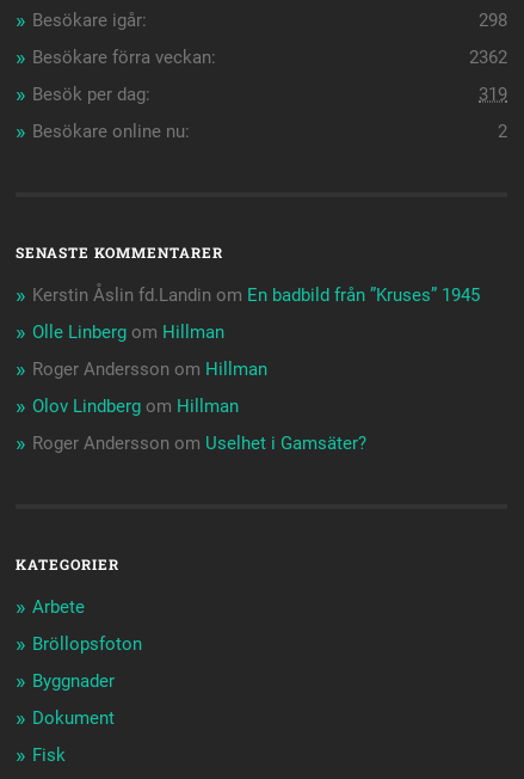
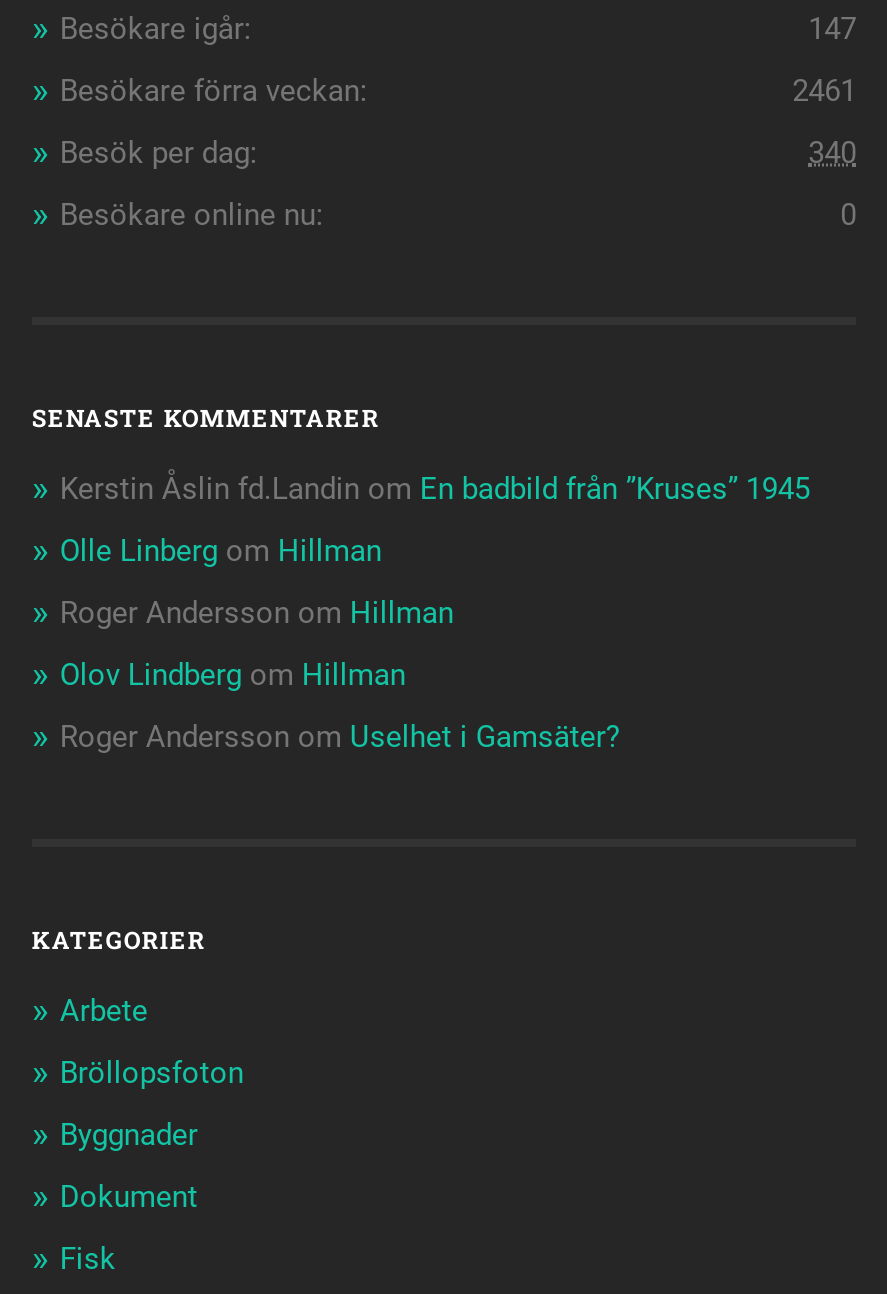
- 298
+ 147

- 2362
+ 2461

- 319
+ 340

- 2
+ 0
